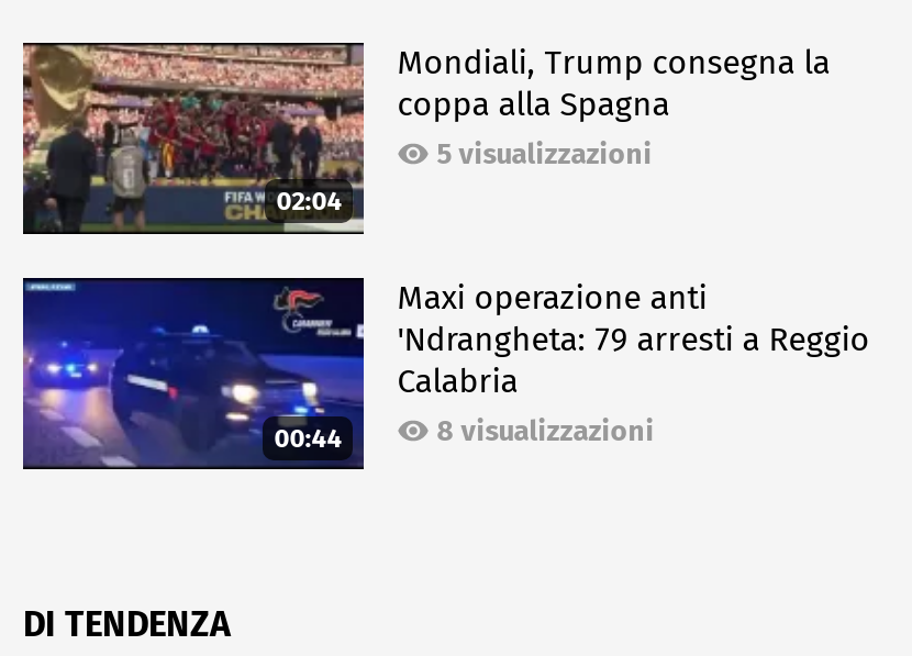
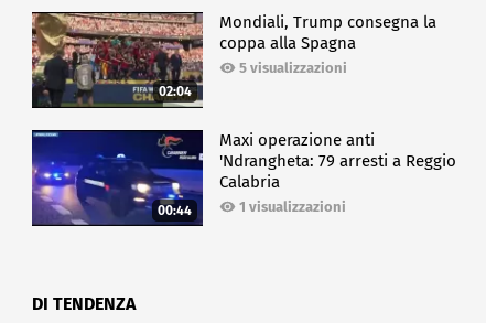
- 8 visualizzazioni
+ 1 visualizzazioni
